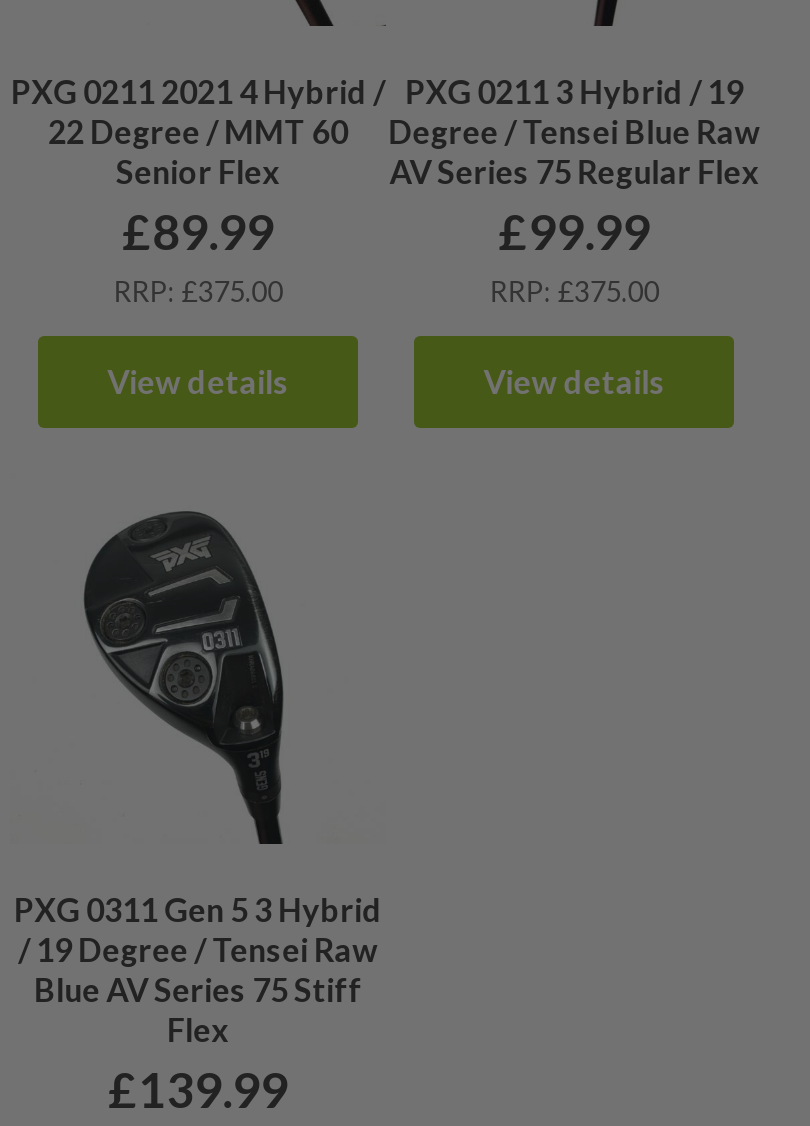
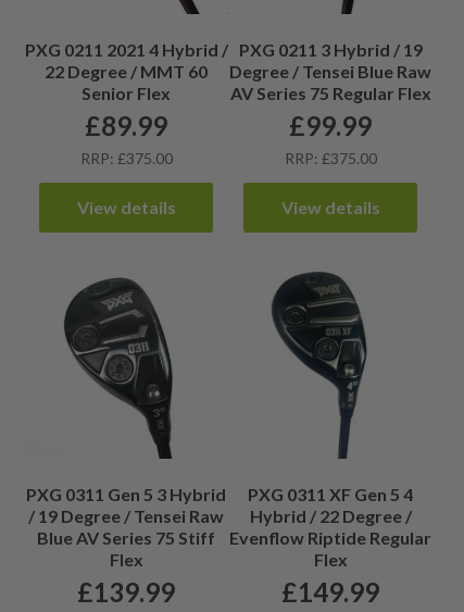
+ [image]
+ PXG 0311 XF Gen 5 4
+ Hybrid / 22 Degree /
+ Evenflow Riptide Regular
+ Flex
+ £149.99
